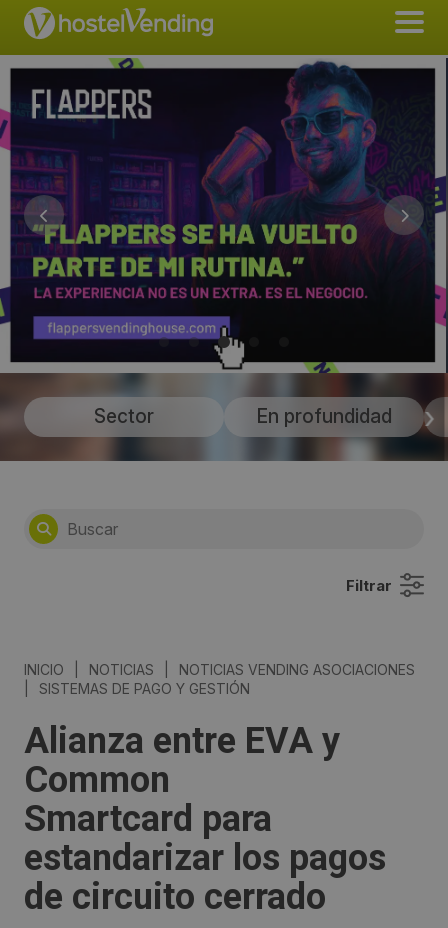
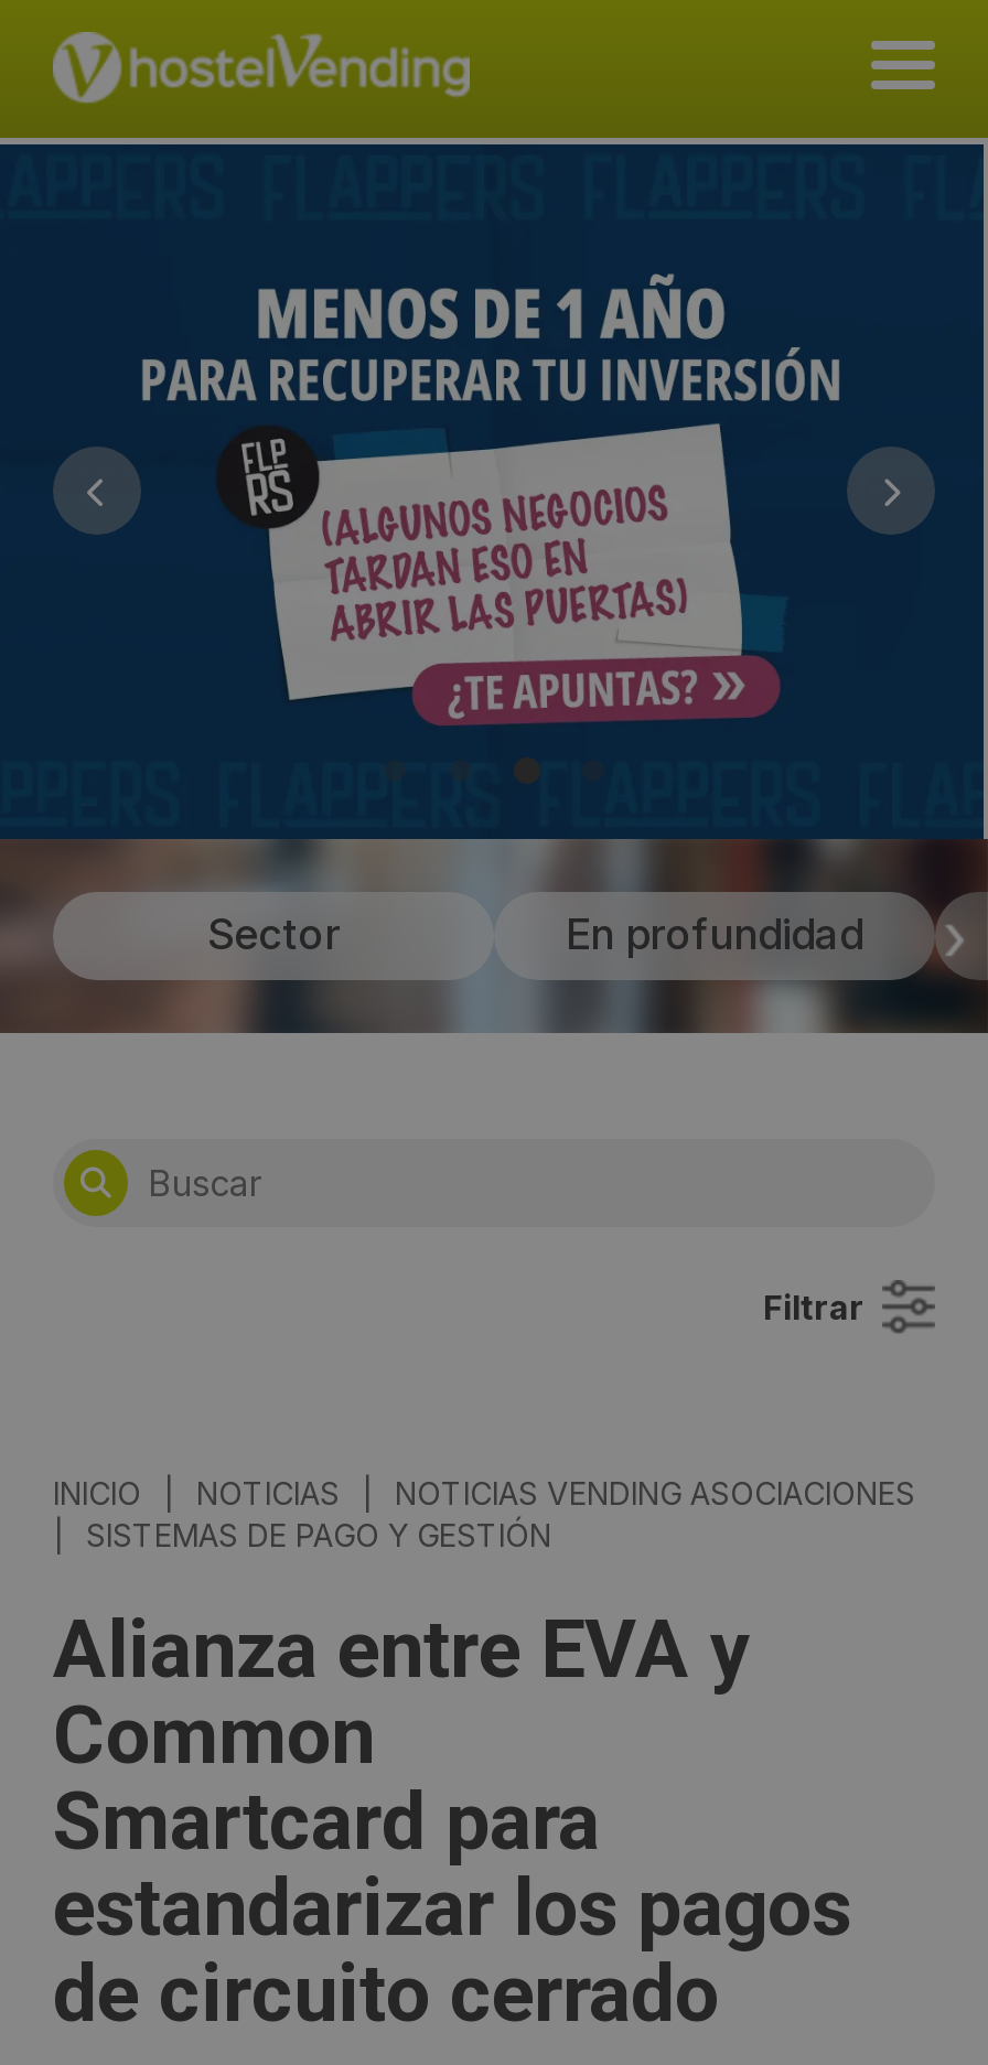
- [image]
+ [image]
